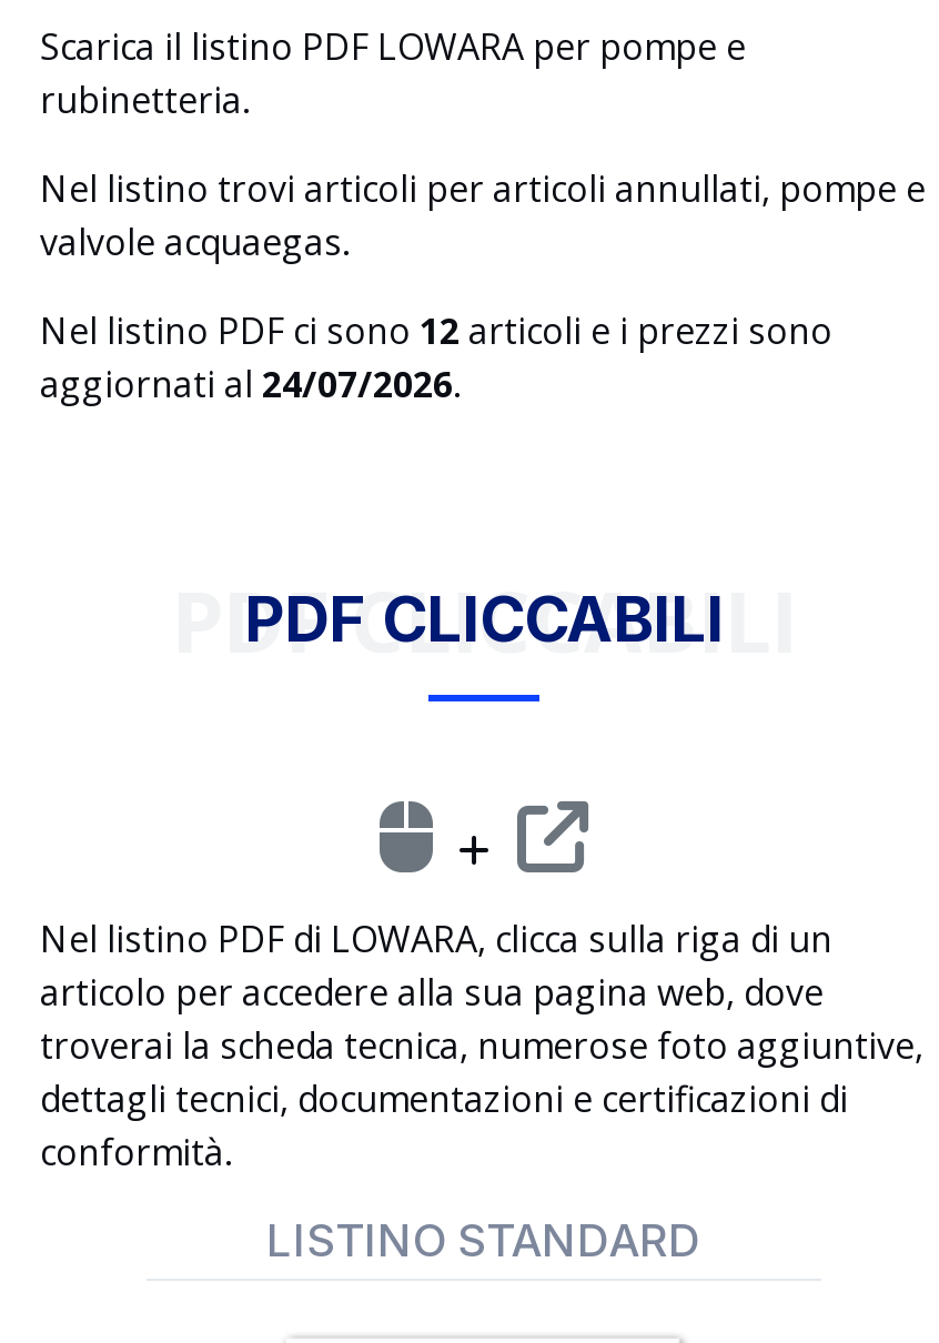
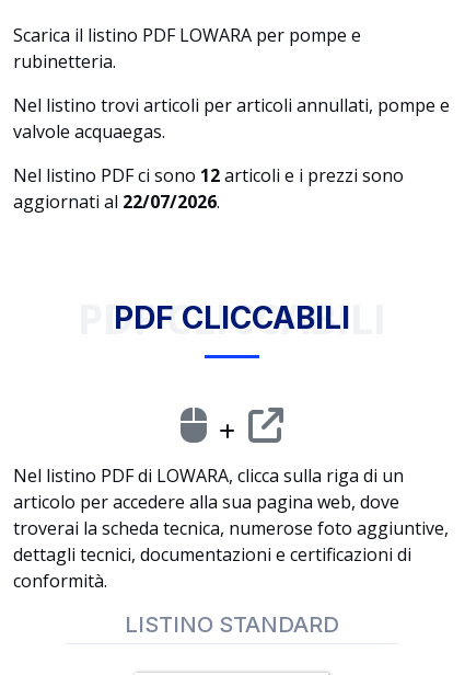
- aggiornati al 24/07/2026.
+ aggiornati al 22/07/2026.
